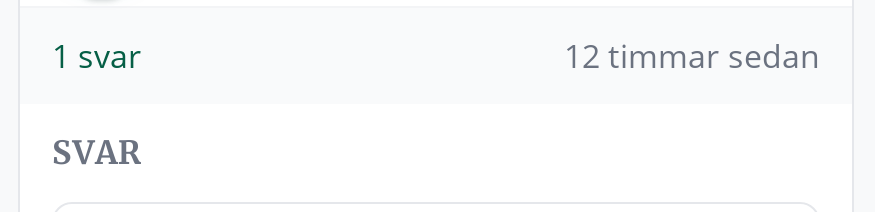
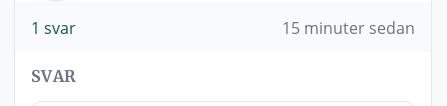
- 12 timmar sedan
+ 15 minuter sedan
